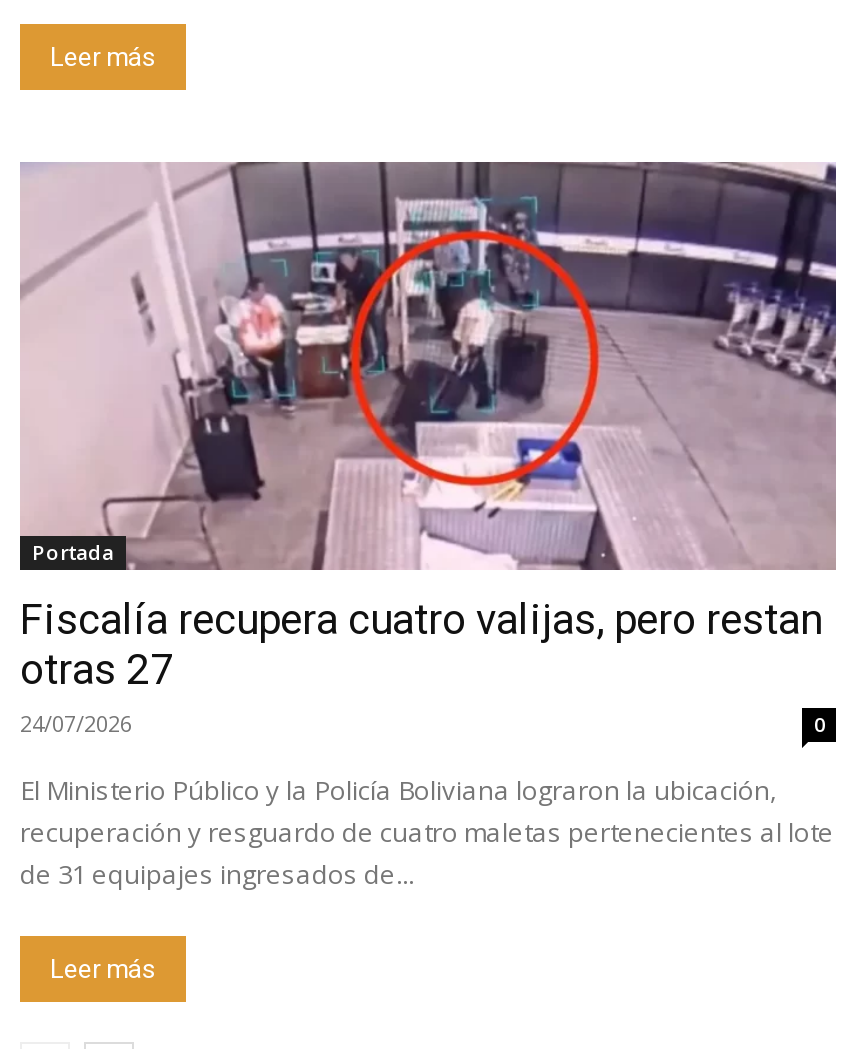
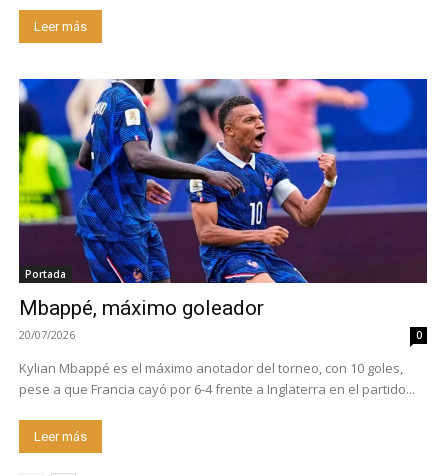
- [image]
- Fiscalía recupera cuatro valijas, pero restan
- otras 27
- 24/07/2026
+ [image]
+ Mbappé, máximo goleador
+ 20/07/2026

- El Ministerio Público y la Policía Boliviana lograron la ubicación,
- recuperación y resguardo de cuatro maletas pertenecientes al lote
- de 31 equipajes ingresados de...
+ Kylian Mbappé es el máximo anotador del torneo, con 10 goles,
+ pese a que Francia cayó por 6-4 frente a Inglaterra en el partido...
